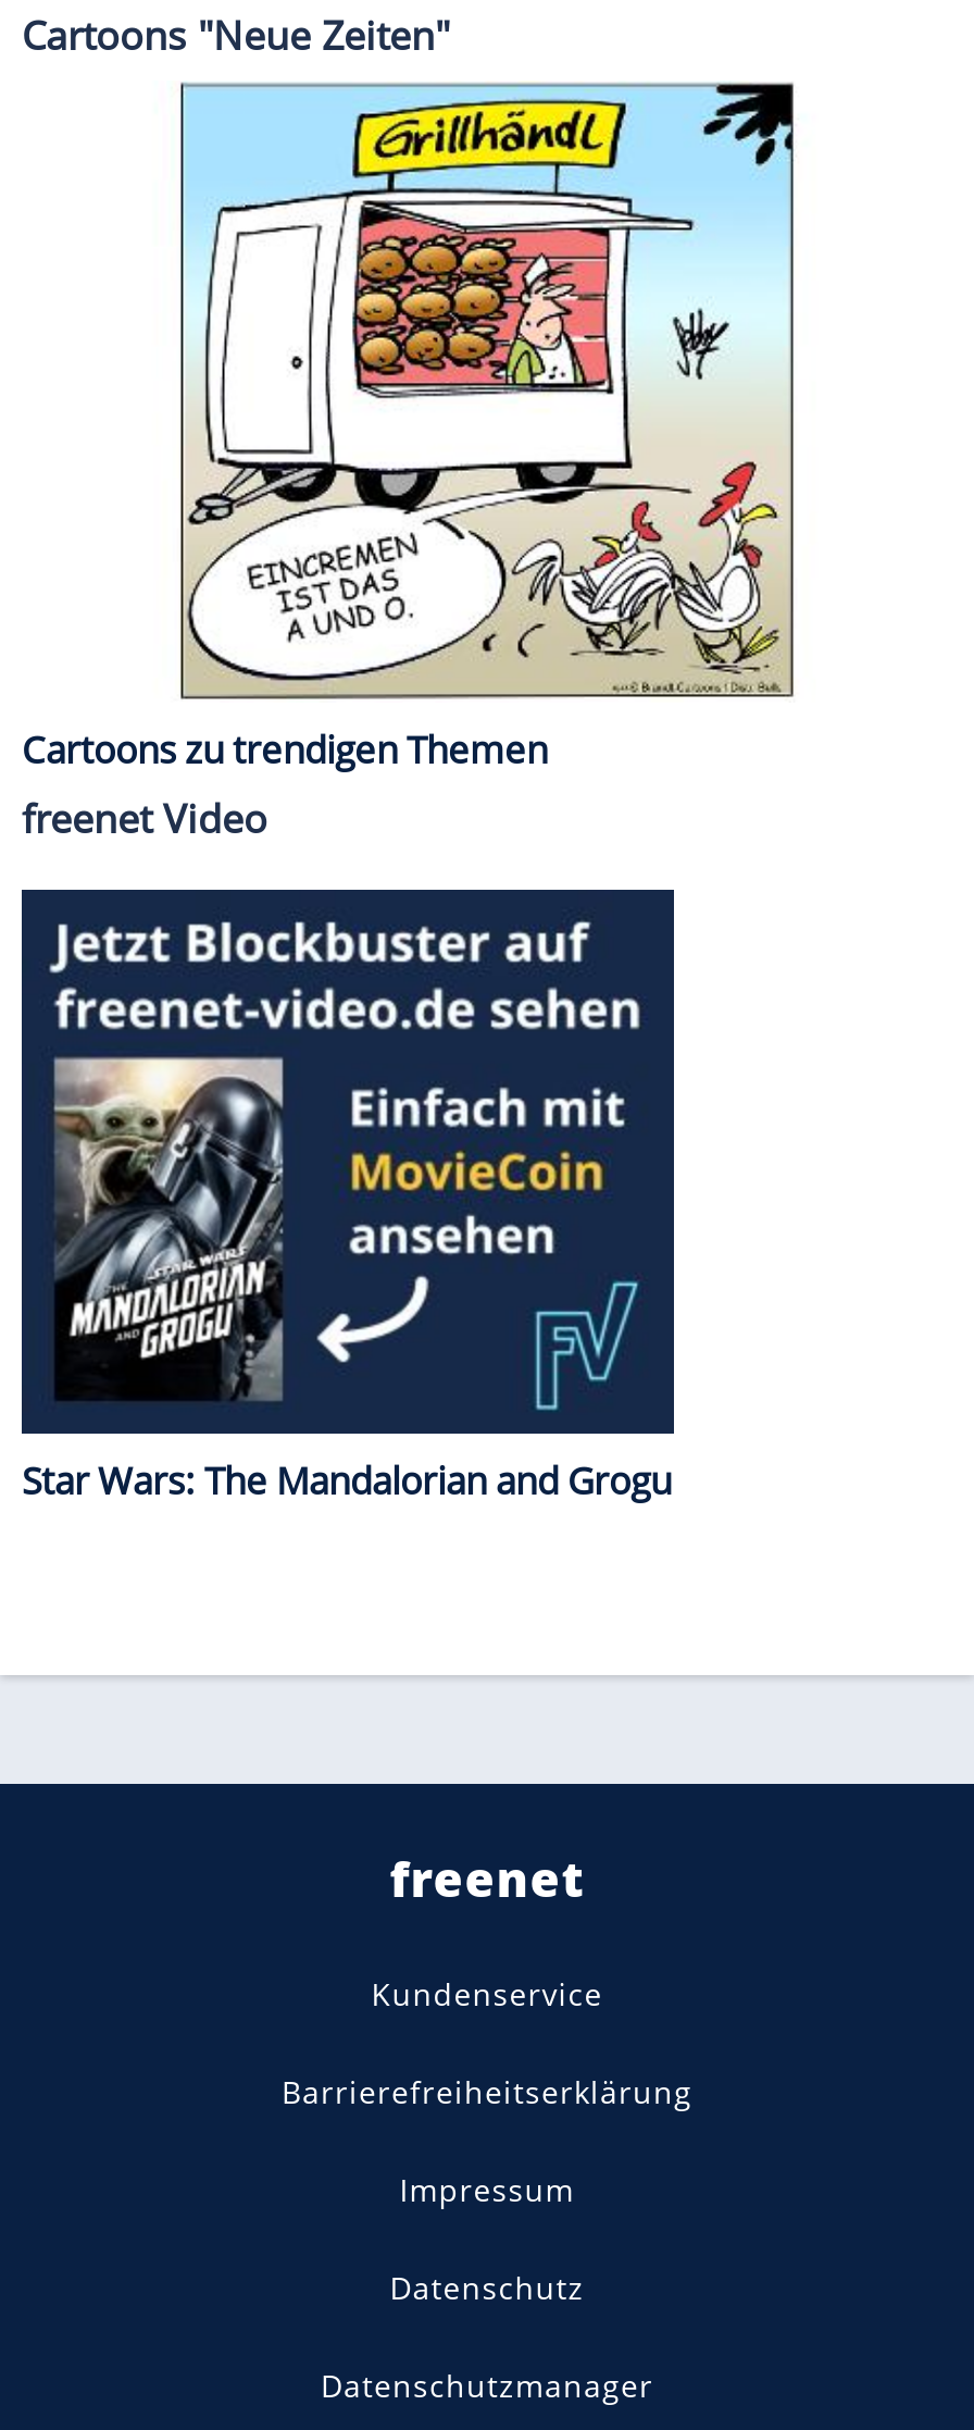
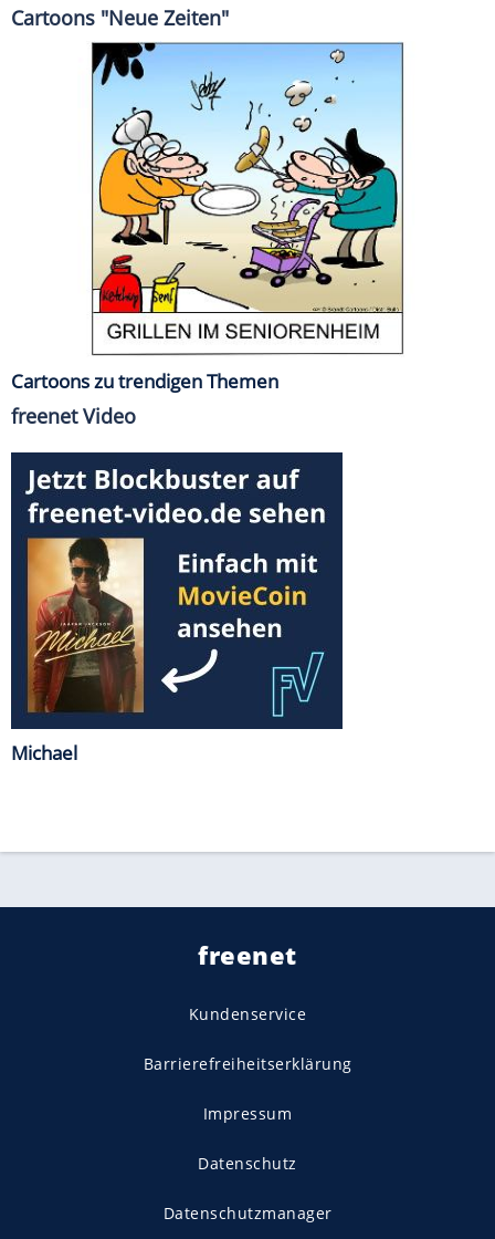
- [image]
+ [image]

- [image]
- Star Wars: The Mandalorian and Grogu
+ [image]
+ Michael
